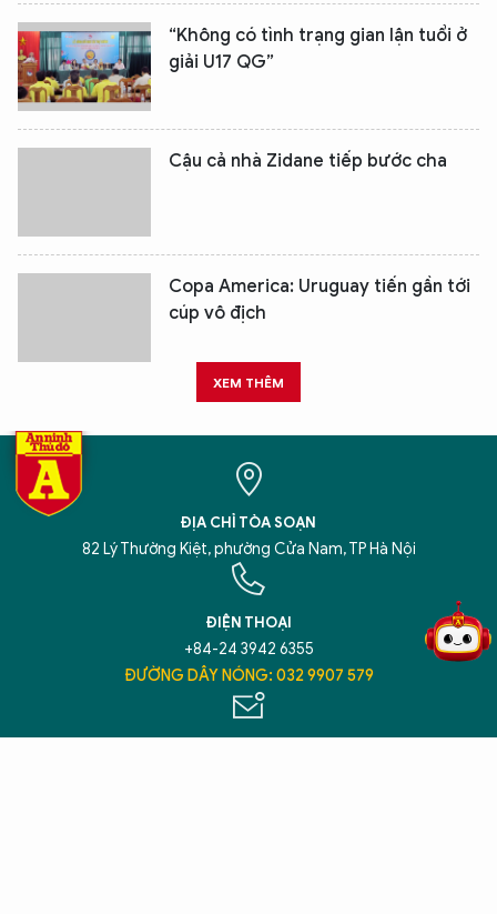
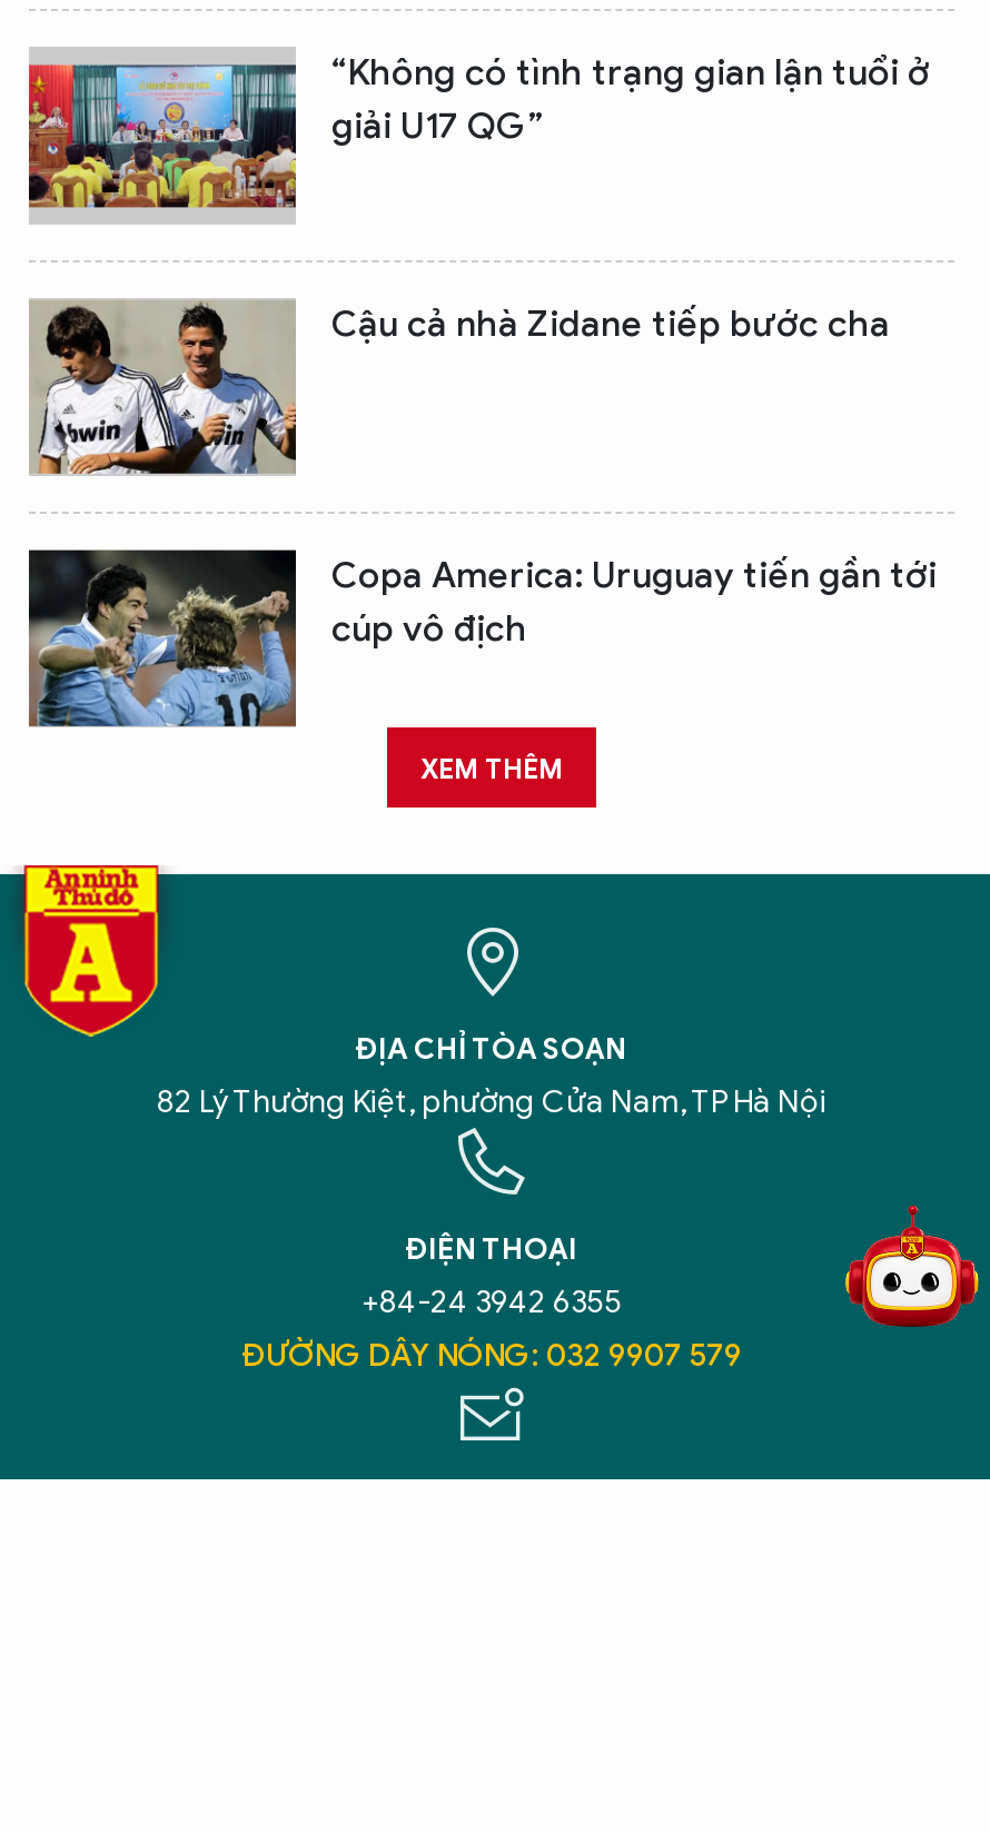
+ [image]

+ [image]
